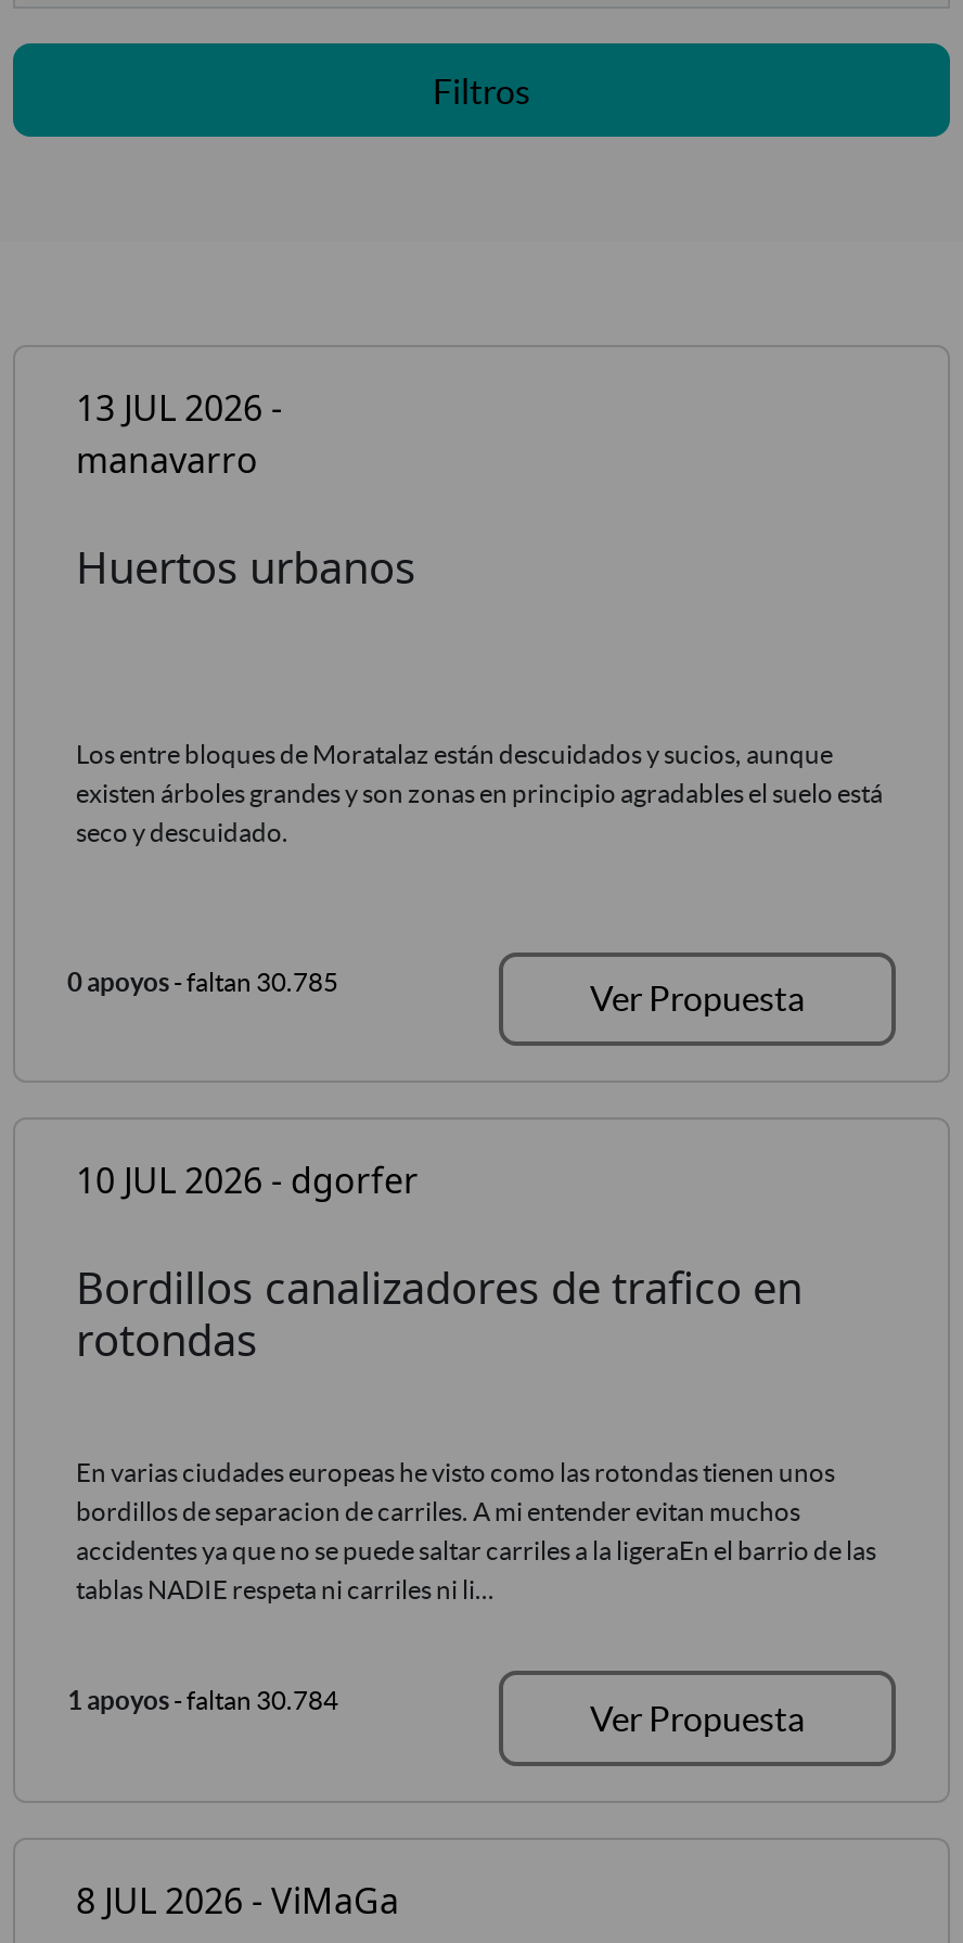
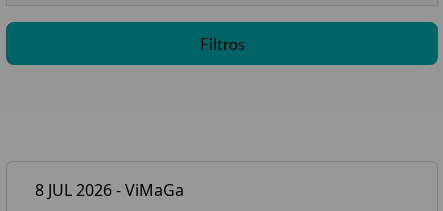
- 13 JUL 2026 -
- manavarro
- Huertos urbanos
- Los entre bloques de Moratalaz están descuidados y sucios, aunque
- existen árboles grandes y son zonas en principio agradables el suelo está
- seco y descuidado.

- 0 apoyos - faltan 30.785
- Ver Propuesta

- 10 JUL 2026 - dgorfer
- Bordillos canalizadores de trafico en
- rotondas
- En varias ciudades europeas he visto como las rotondas tienen unos
- bordillos de separacion de carriles. A mi entender evitan muchos
- accidentes ya que no se puede saltar carriles a la ligeraEn el barrio de las
- tablas NADIE respeta ni carriles ni li...

- 1 apoyos - faltan 30.784
- Ver Propuesta
